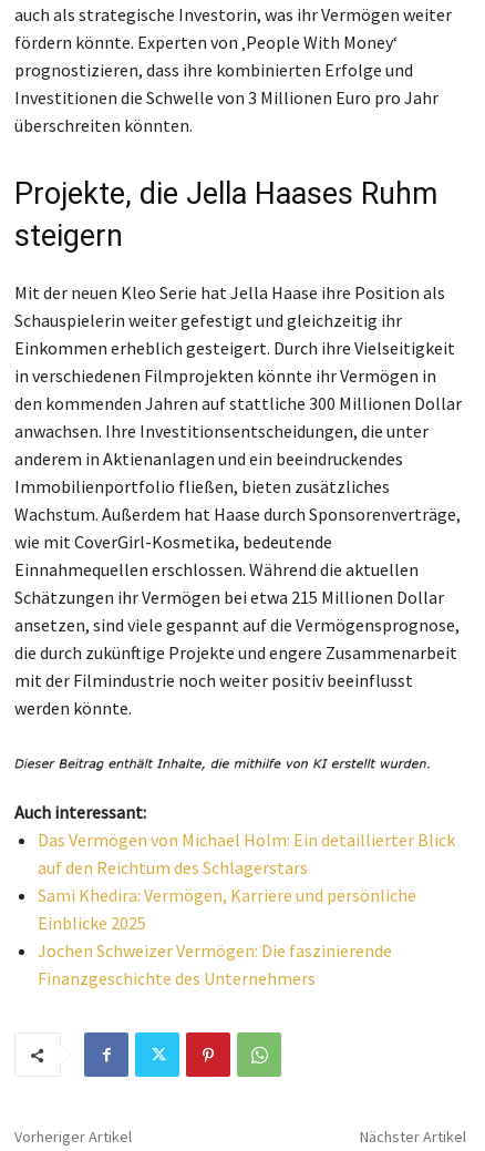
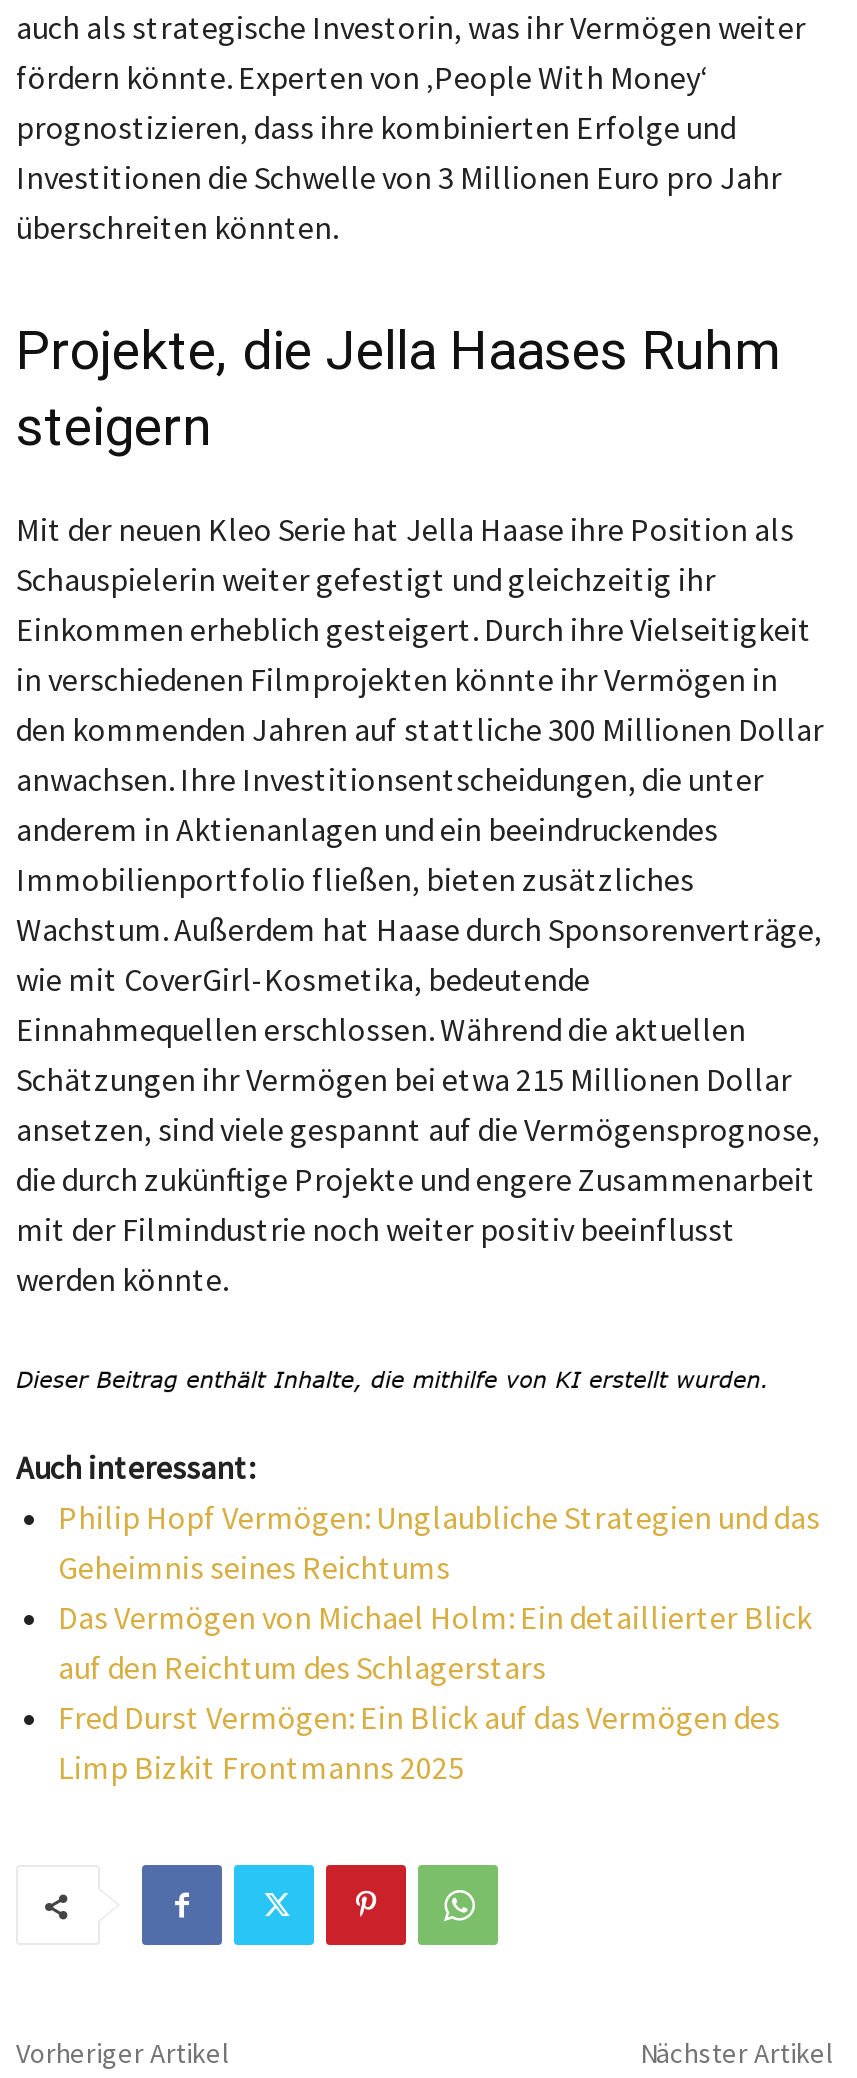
+ Philip Hopf Vermögen: Unglaubliche Strategien und das
+ Geheimnis seines Reichtums

moved down: Das Vermögen von Michael Holm: Ein detaillierter Blick | auf den Reichtum des Schlagerstars

- Sami Khedira: Vermögen, Karriere und persönliche
- Einblicke 2025
- Jochen Schweizer Vermögen: Die faszinierende
- Finanzgeschichte des Unternehmers
+ Fred Durst Vermögen: Ein Blick auf das Vermögen des
+ Limp Bizkit Frontmanns 2025
